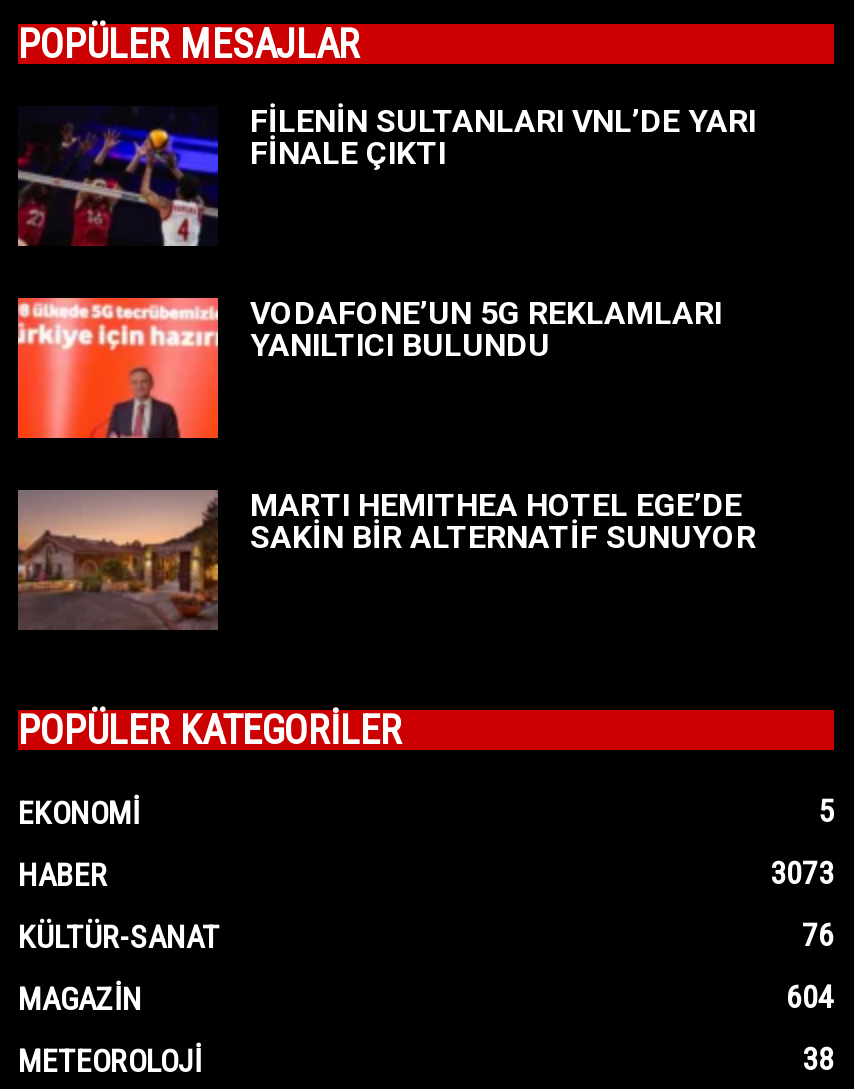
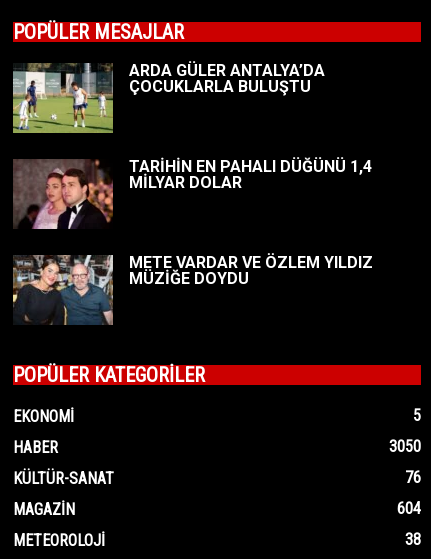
- [image]
- FİLENİN SULTANLARI VNL’DE YARI
- FİNALE ÇIKTI
+ [image]
+ ARDA GÜLER ANTALYA’DA
+ ÇOCUKLARLA BULUŞTU

- [image]
- VODAFONE’UN 5G REKLAMLARI
- YANILTICI BULUNDU
+ [image]
+ TARİHİN EN PAHALI DÜĞÜNÜ 1,4
+ MİLYAR DOLAR

- [image]
- MARTI HEMITHEA HOTEL EGE’DE
- SAKİN BİR ALTERNATİF SUNUYOR
+ [image]
+ METE VARDAR VE ÖZLEM YILDIZ
+ MÜZİĞE DOYDU

- 3073
+ 3050
